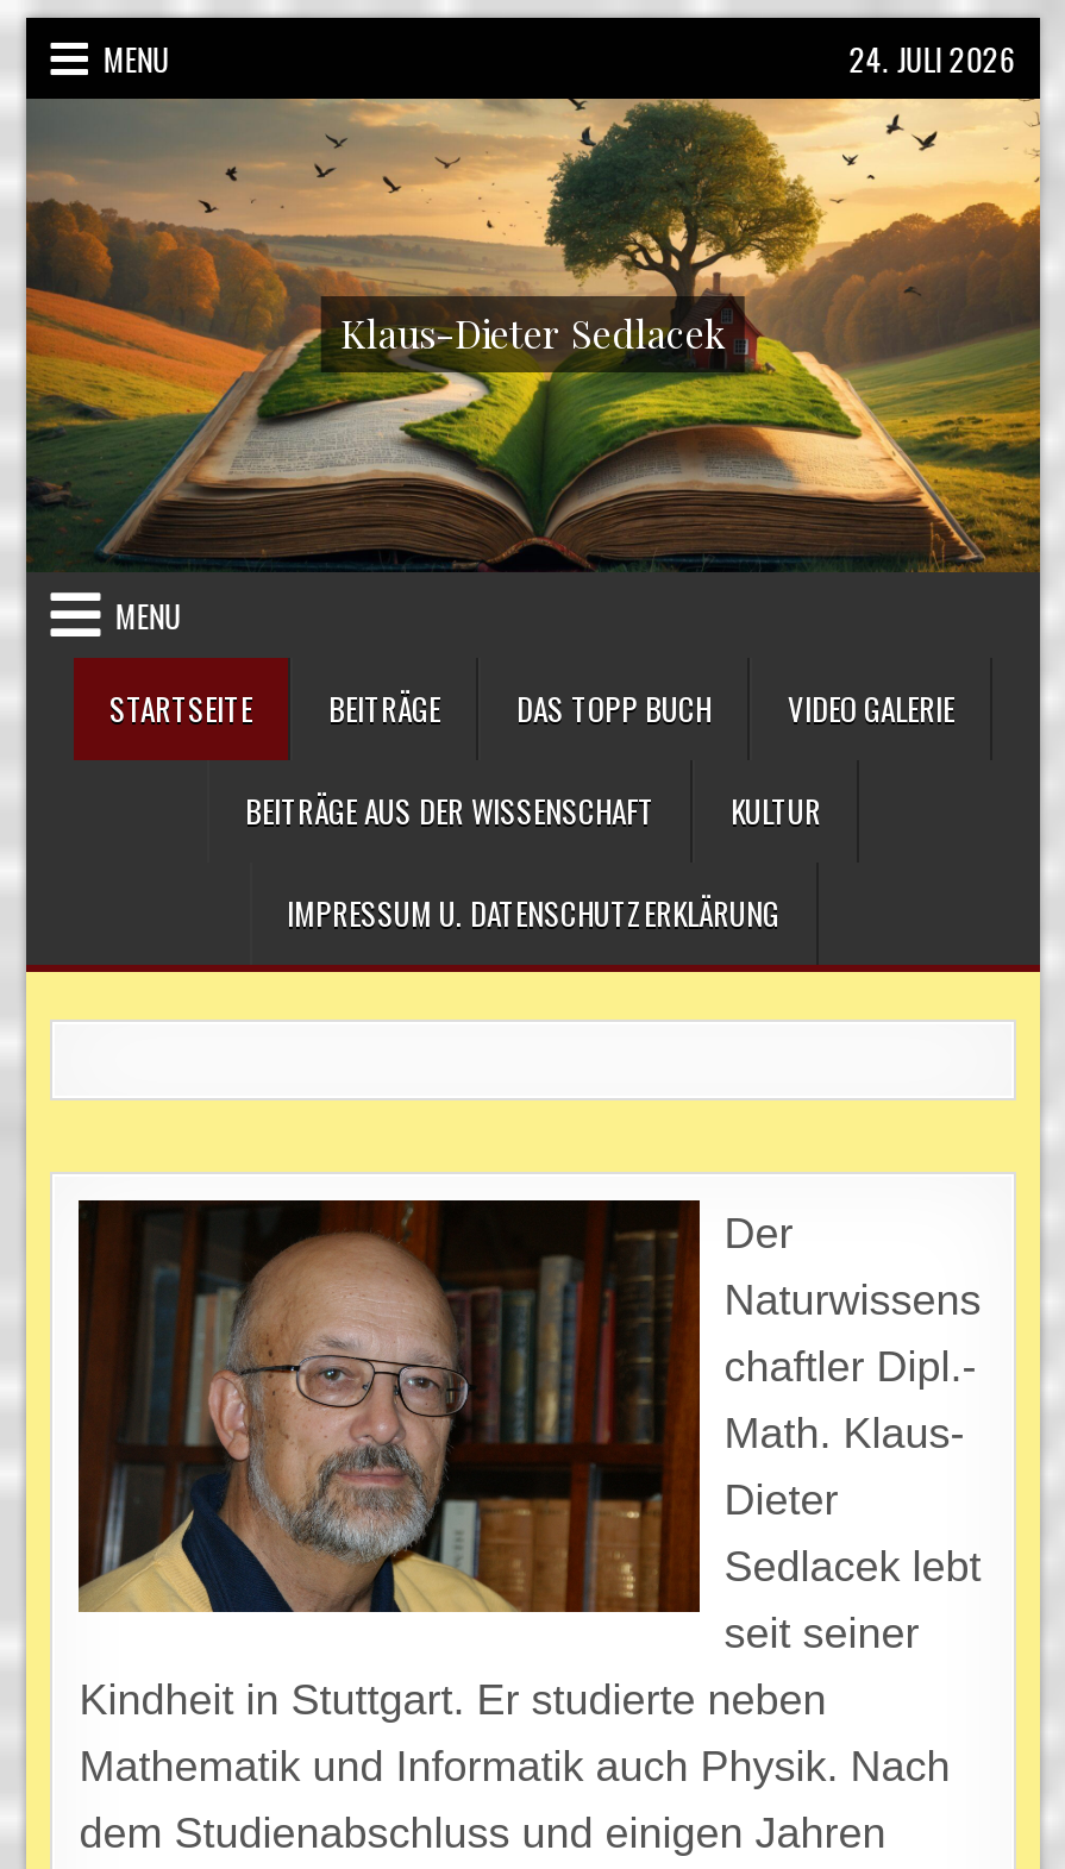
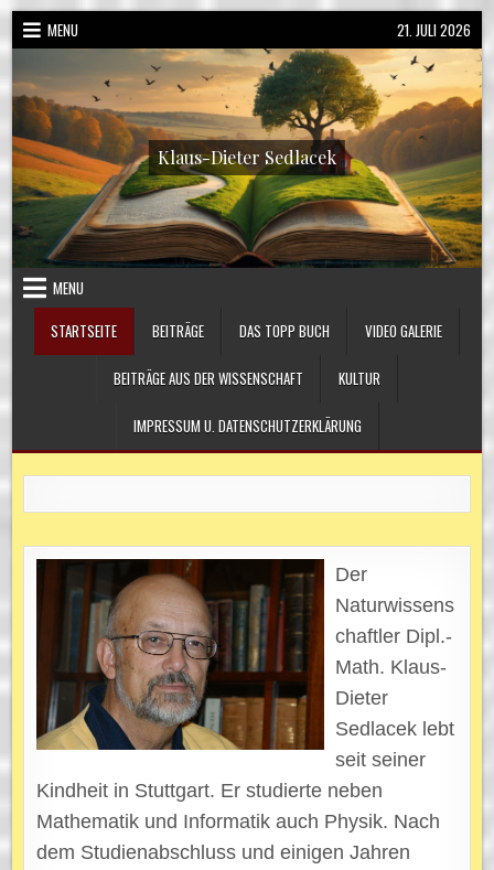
- 24. JULI 2026
+ 21. JULI 2026
